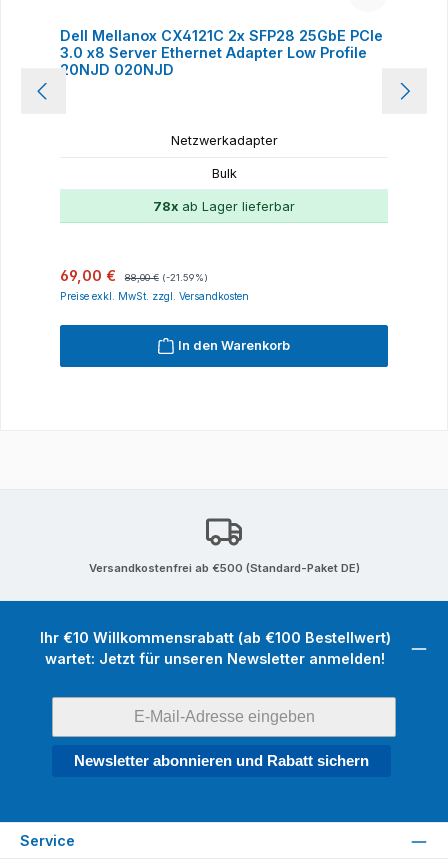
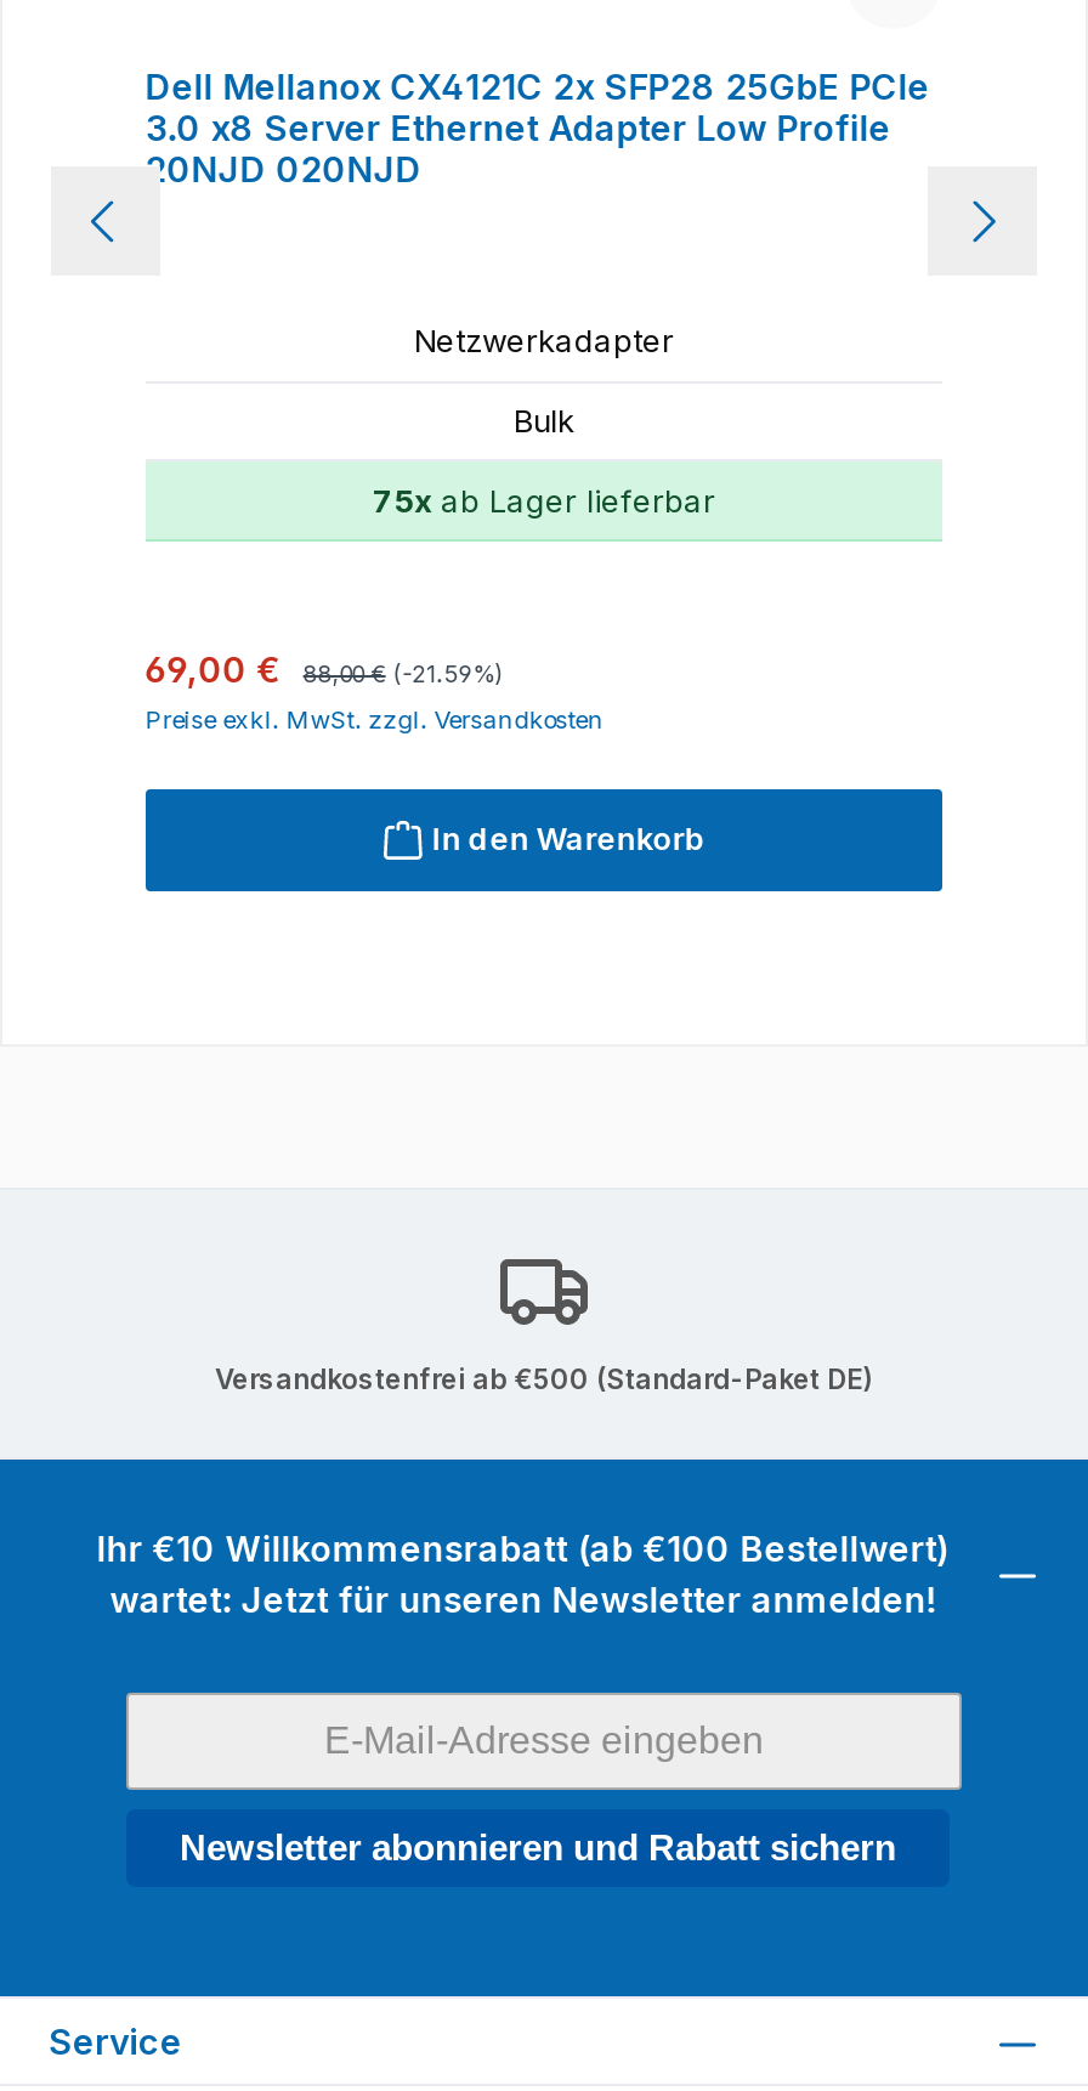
- 78x ab Lager lieferbar
+ 75x ab Lager lieferbar
